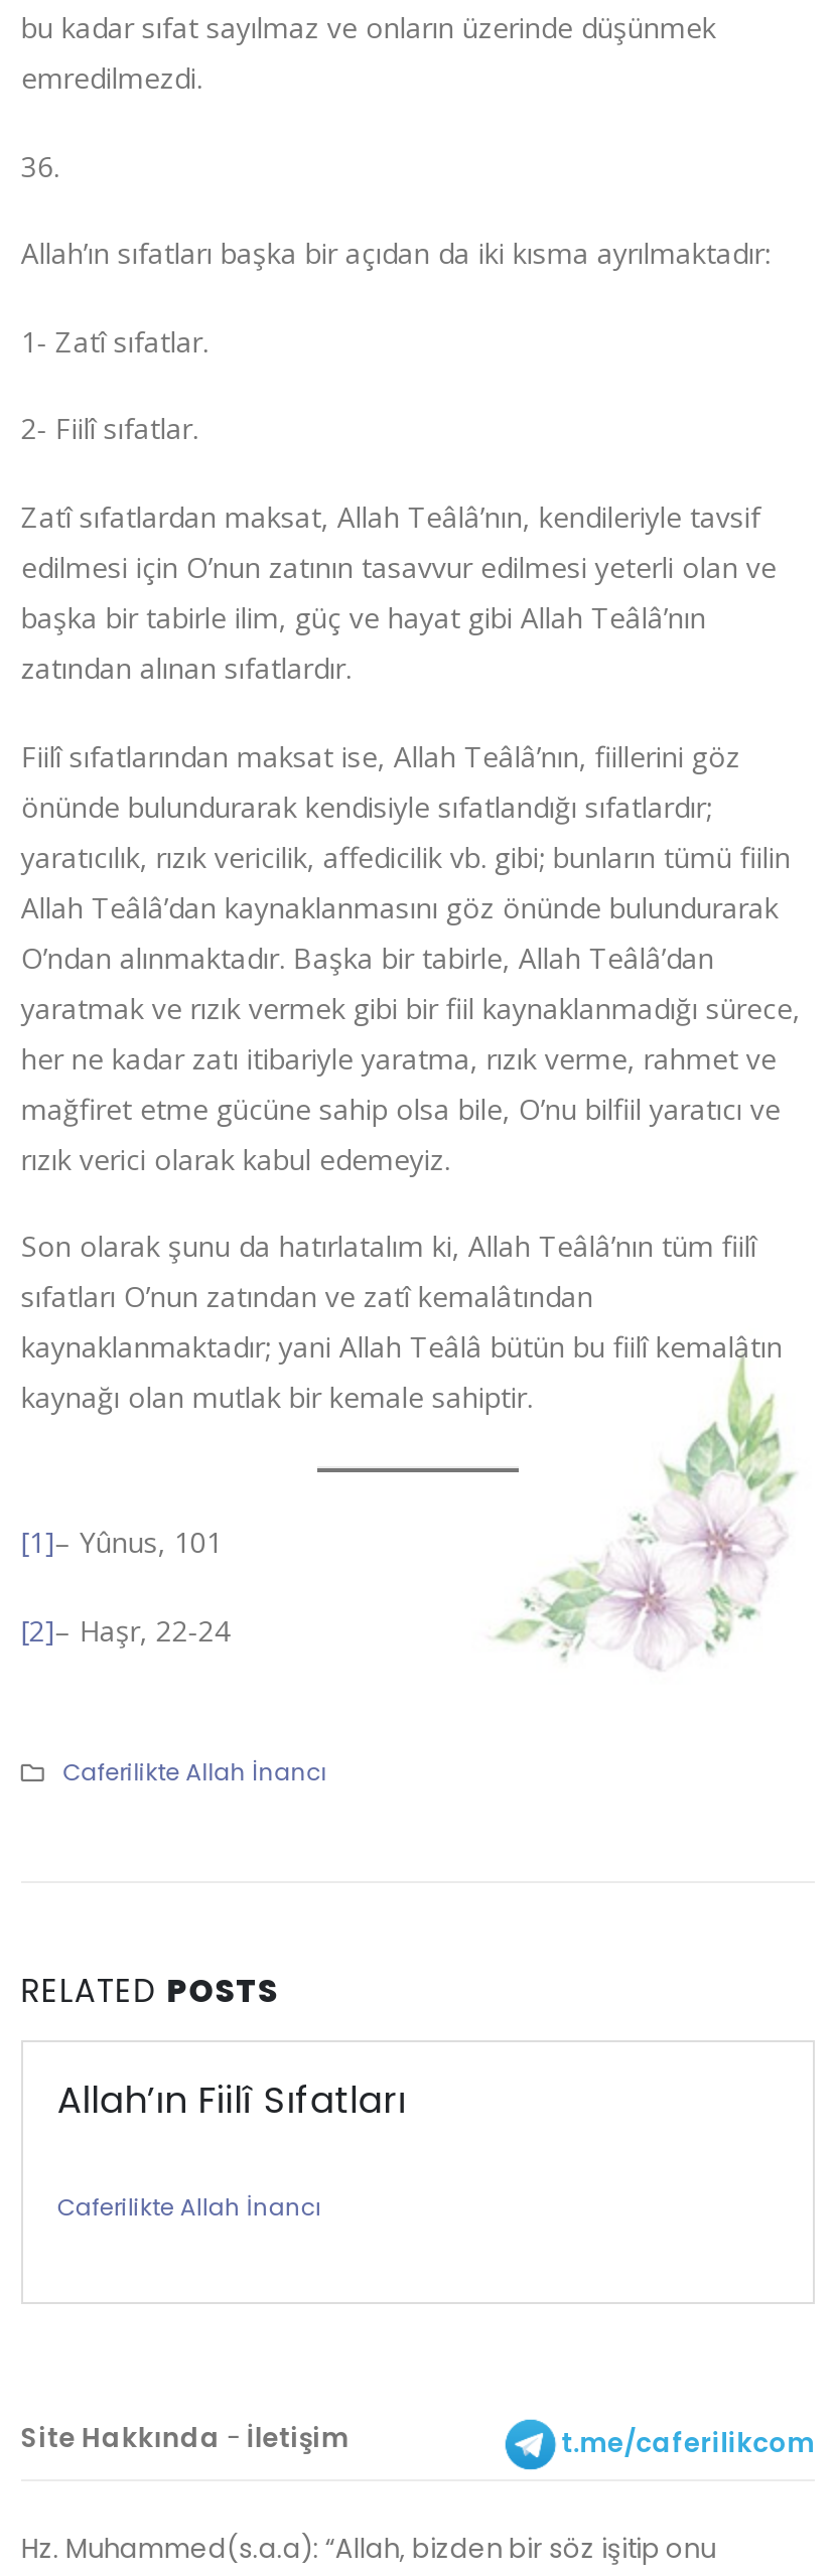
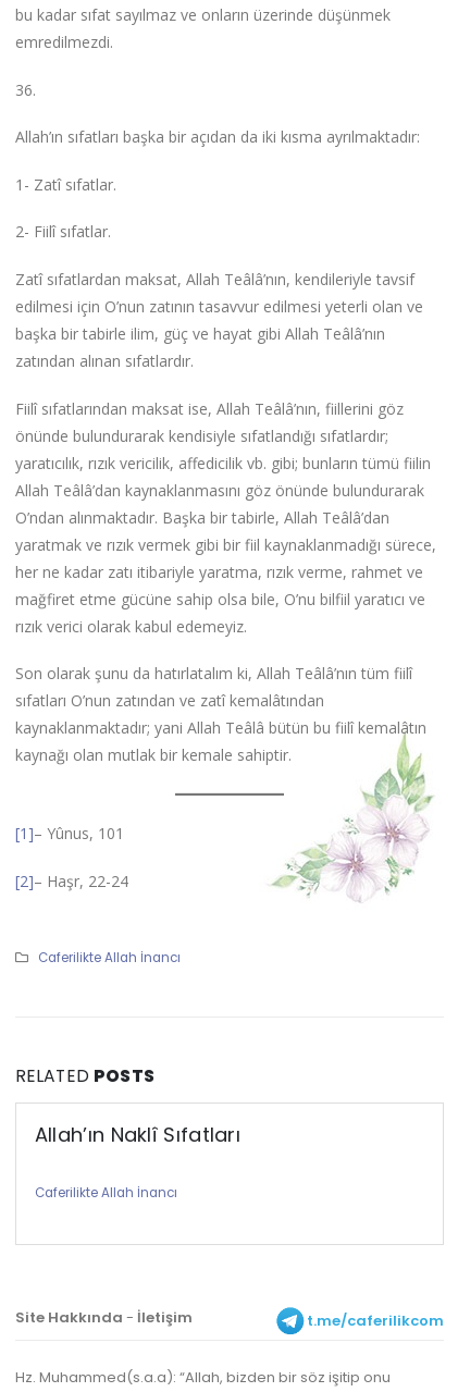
- Allah’ın Fiilî Sıfatları
+ Allah’ın Naklî Sıfatları
